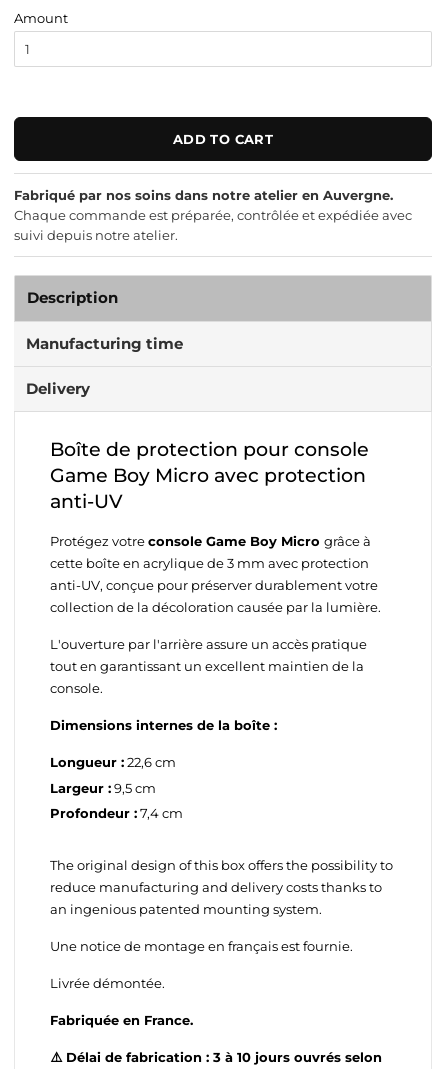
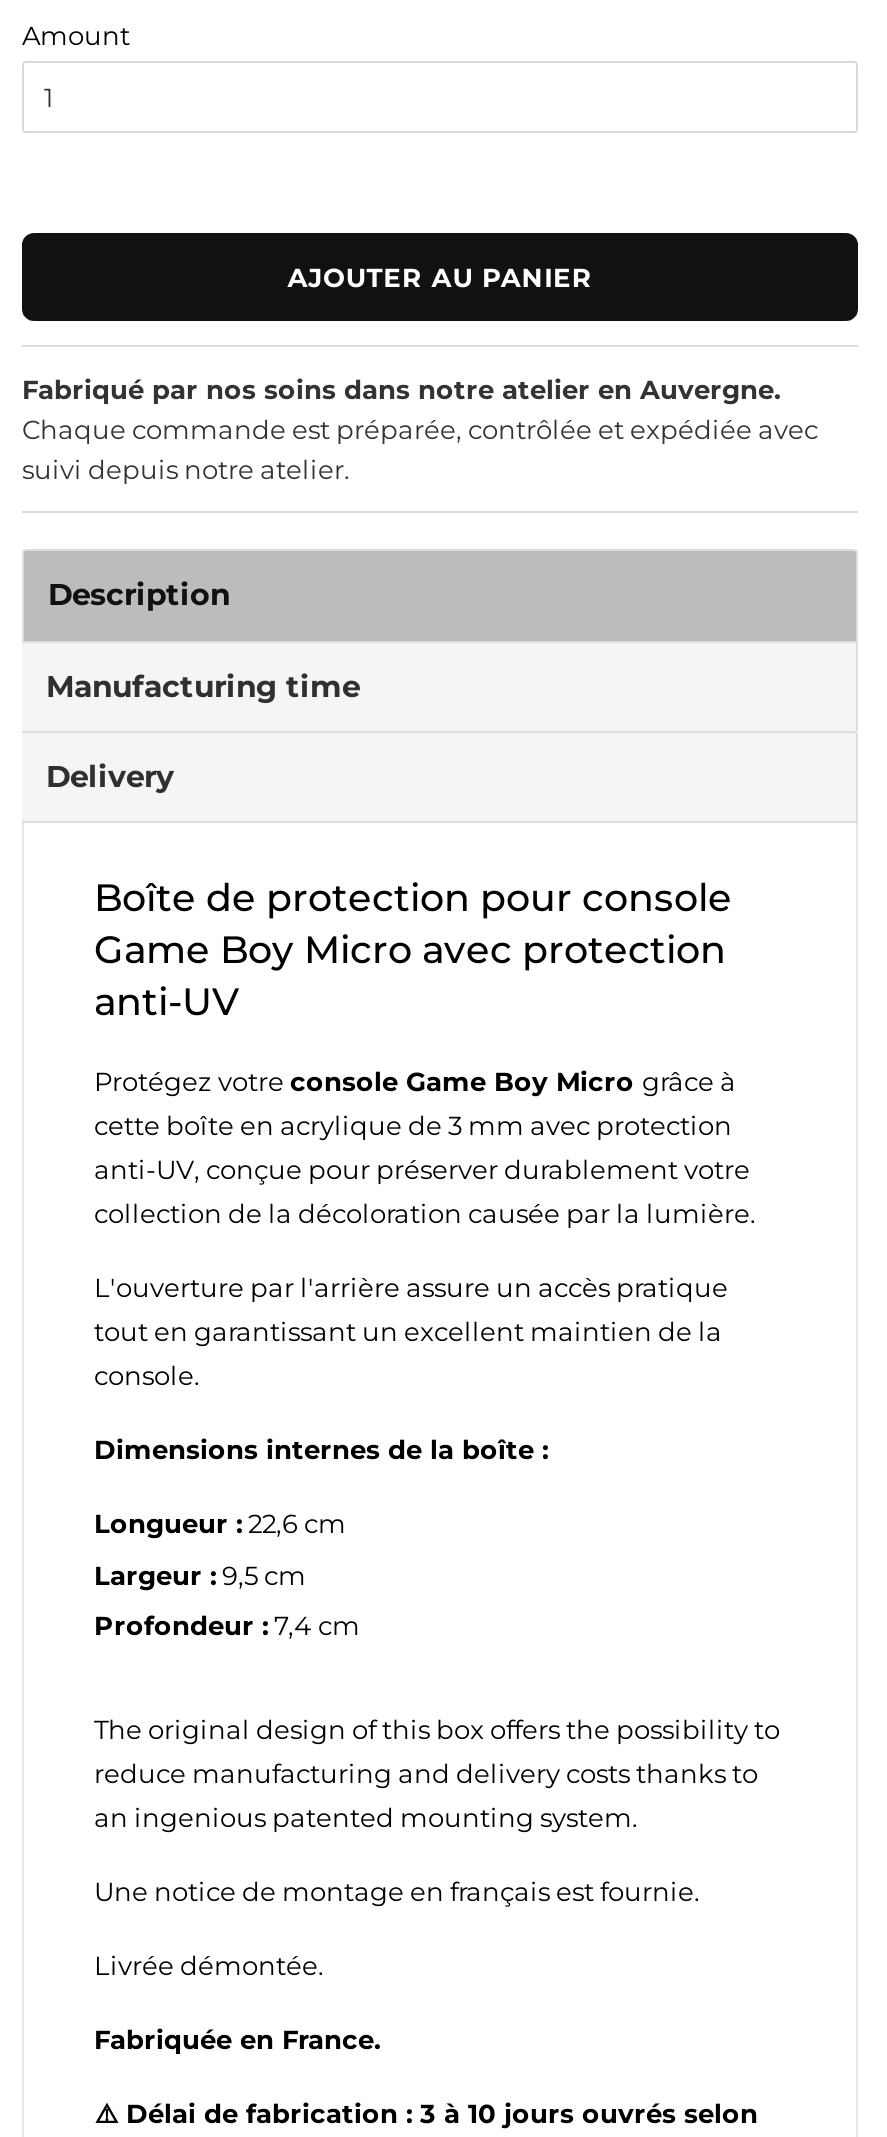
- ADD TO CART
+ AJOUTER AU PANIER
